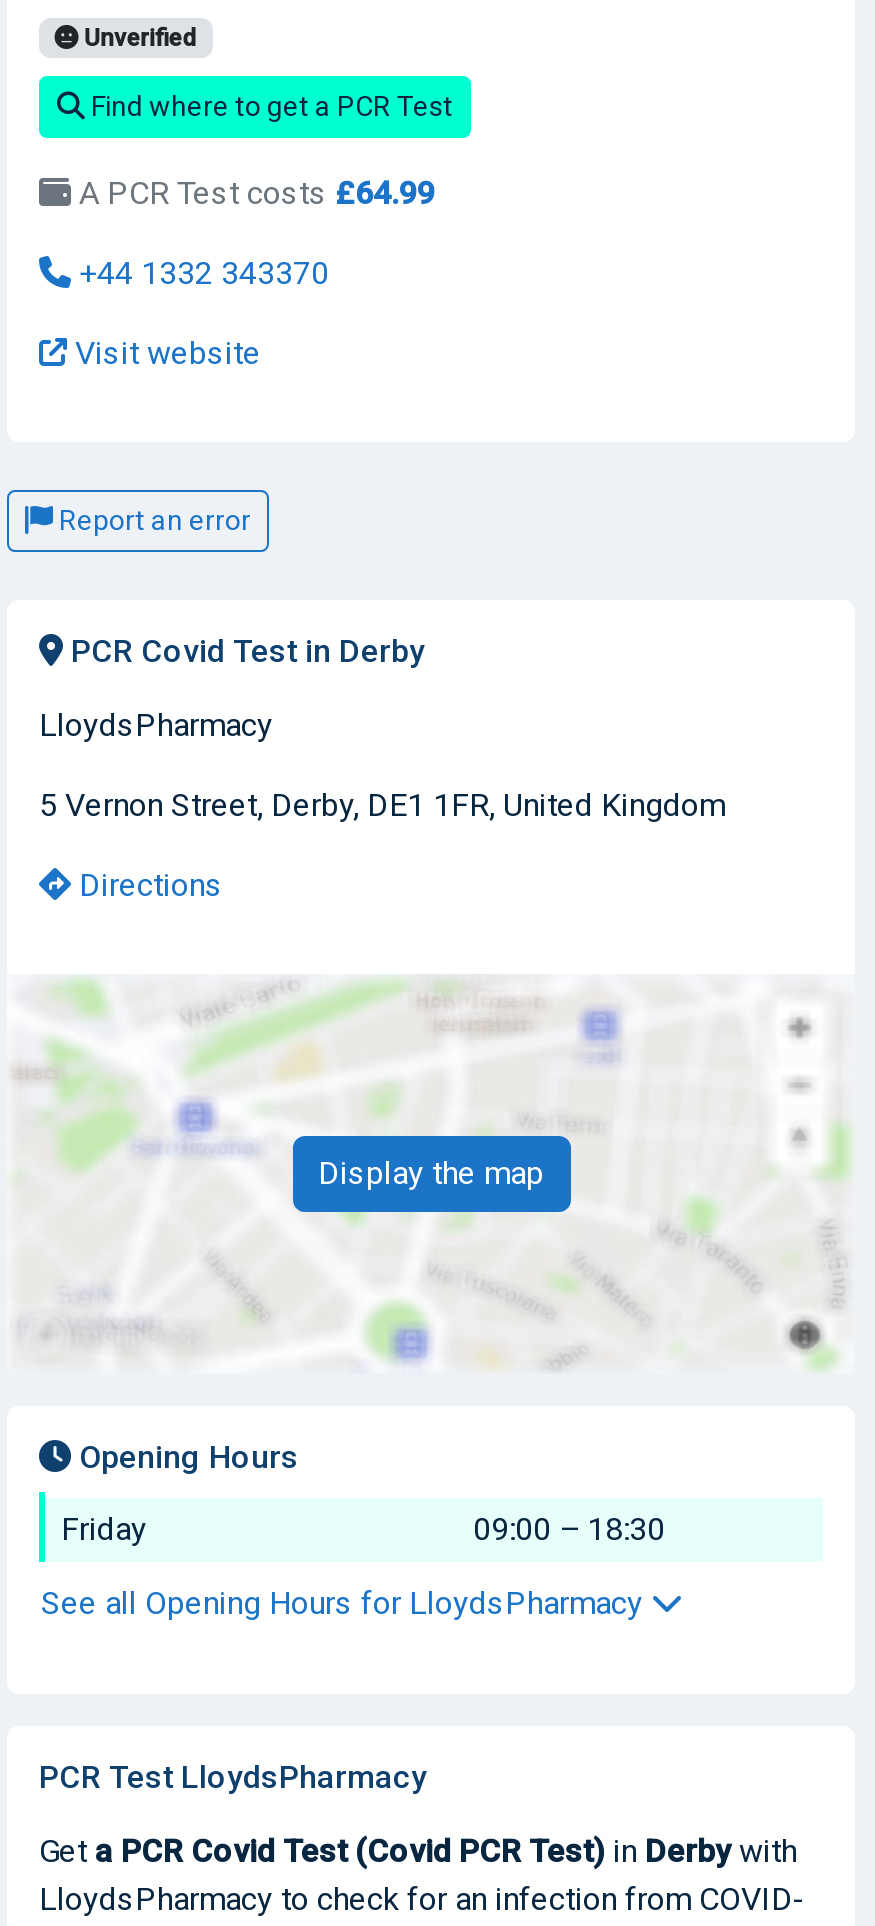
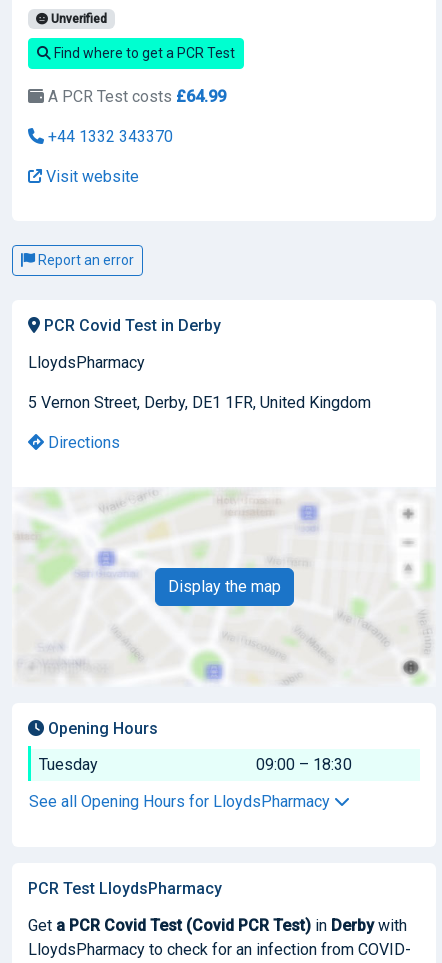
- Friday
+ Tuesday
